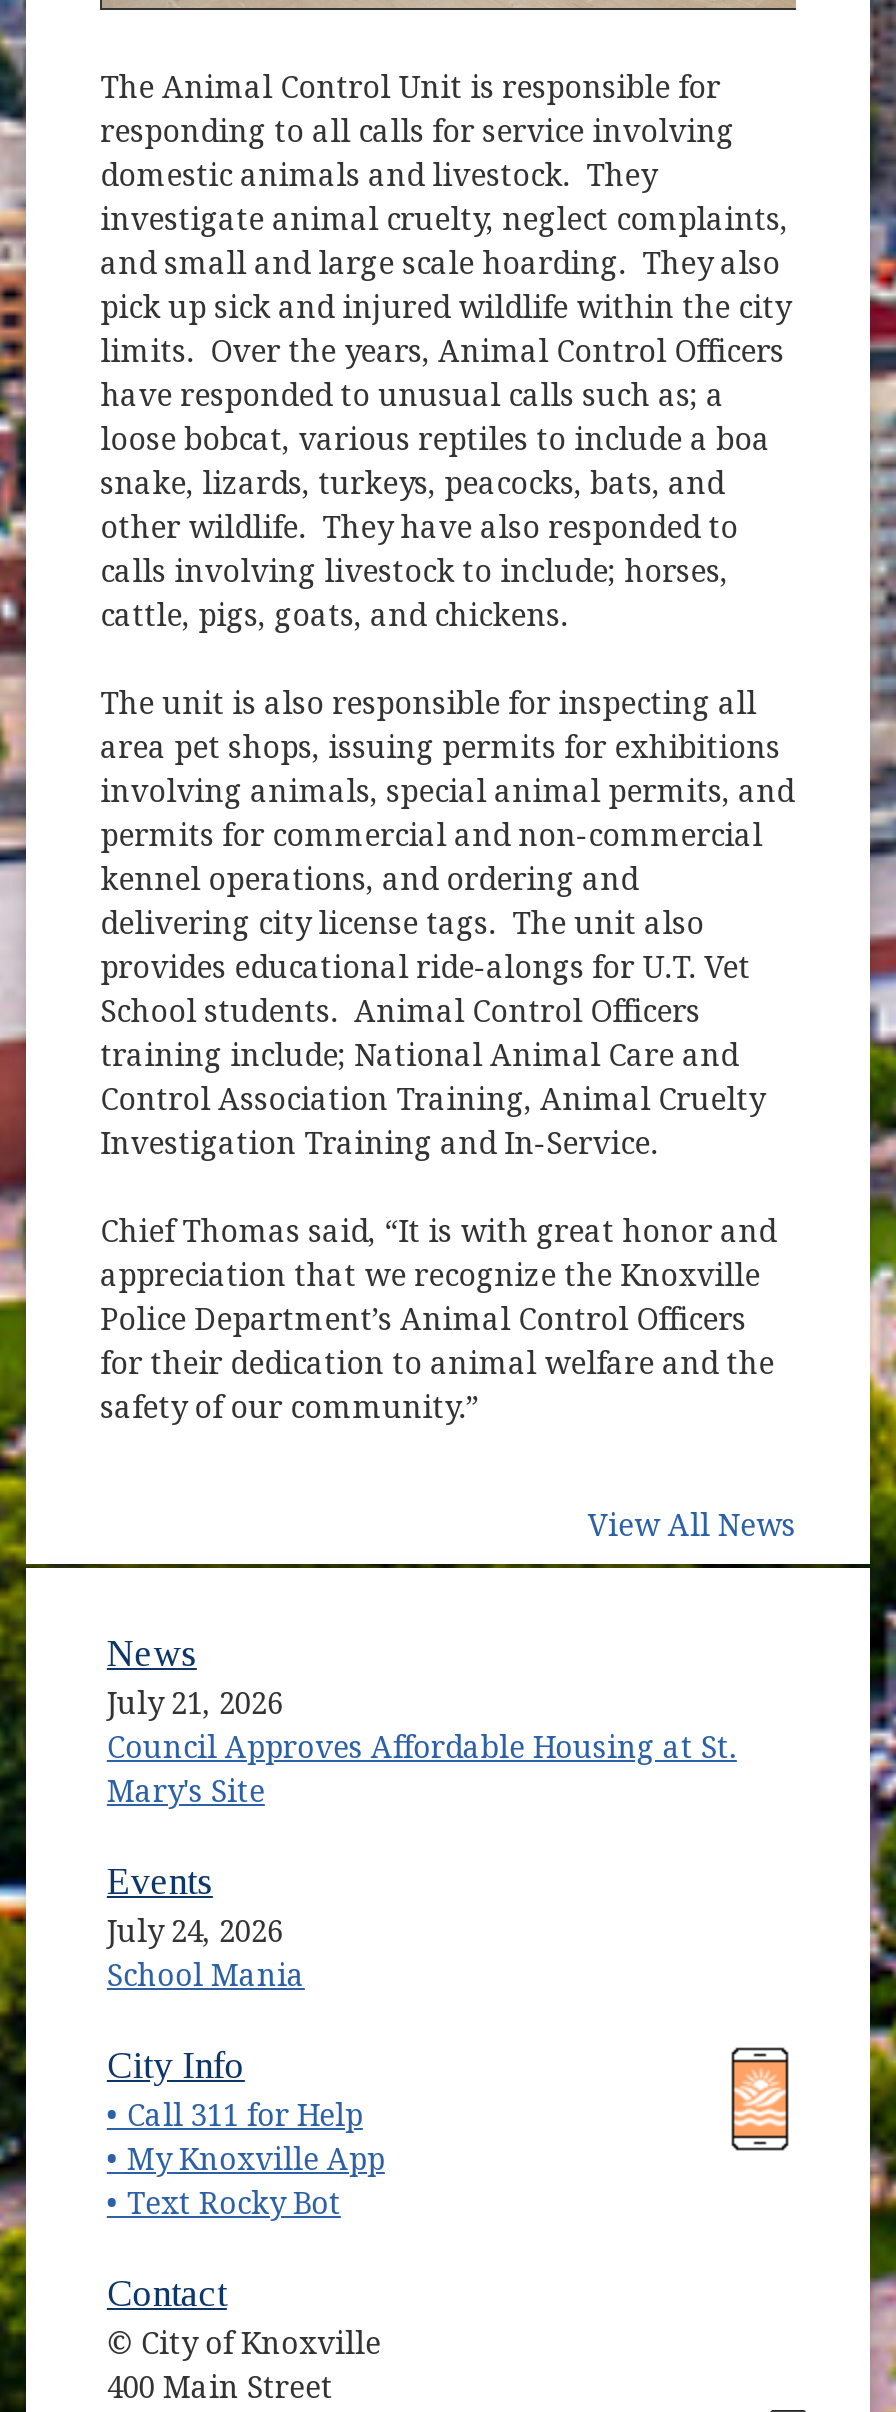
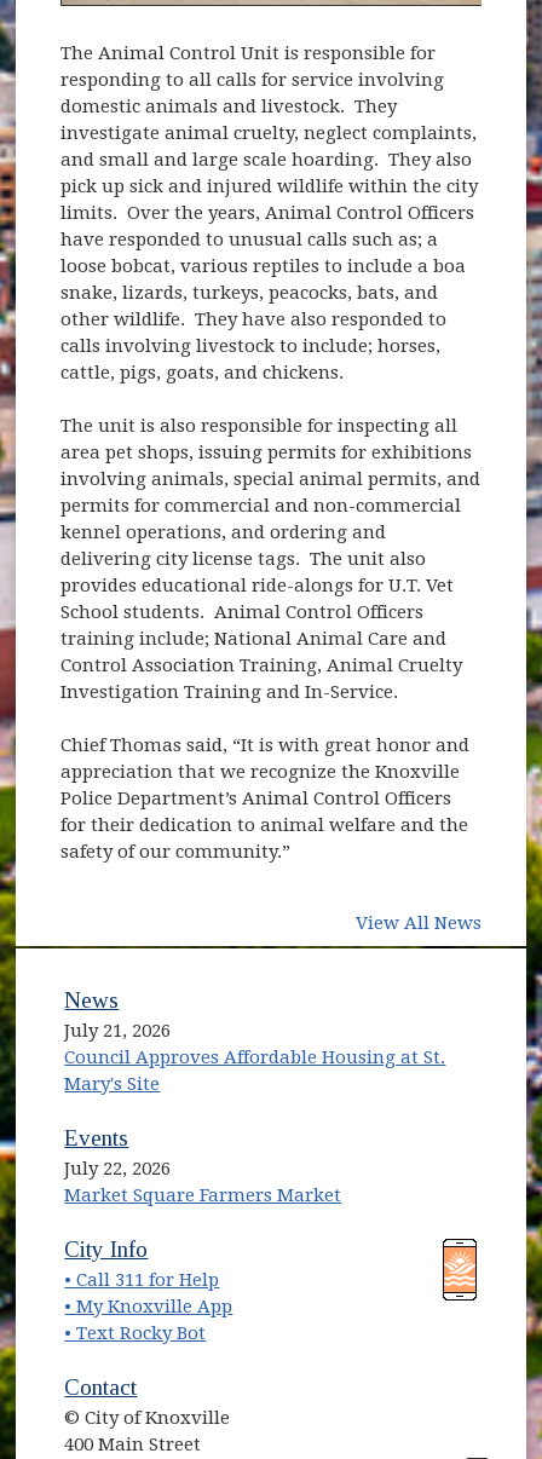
- July 24, 2026
- School Mania
+ July 22, 2026
+ Market Square Farmers Market
